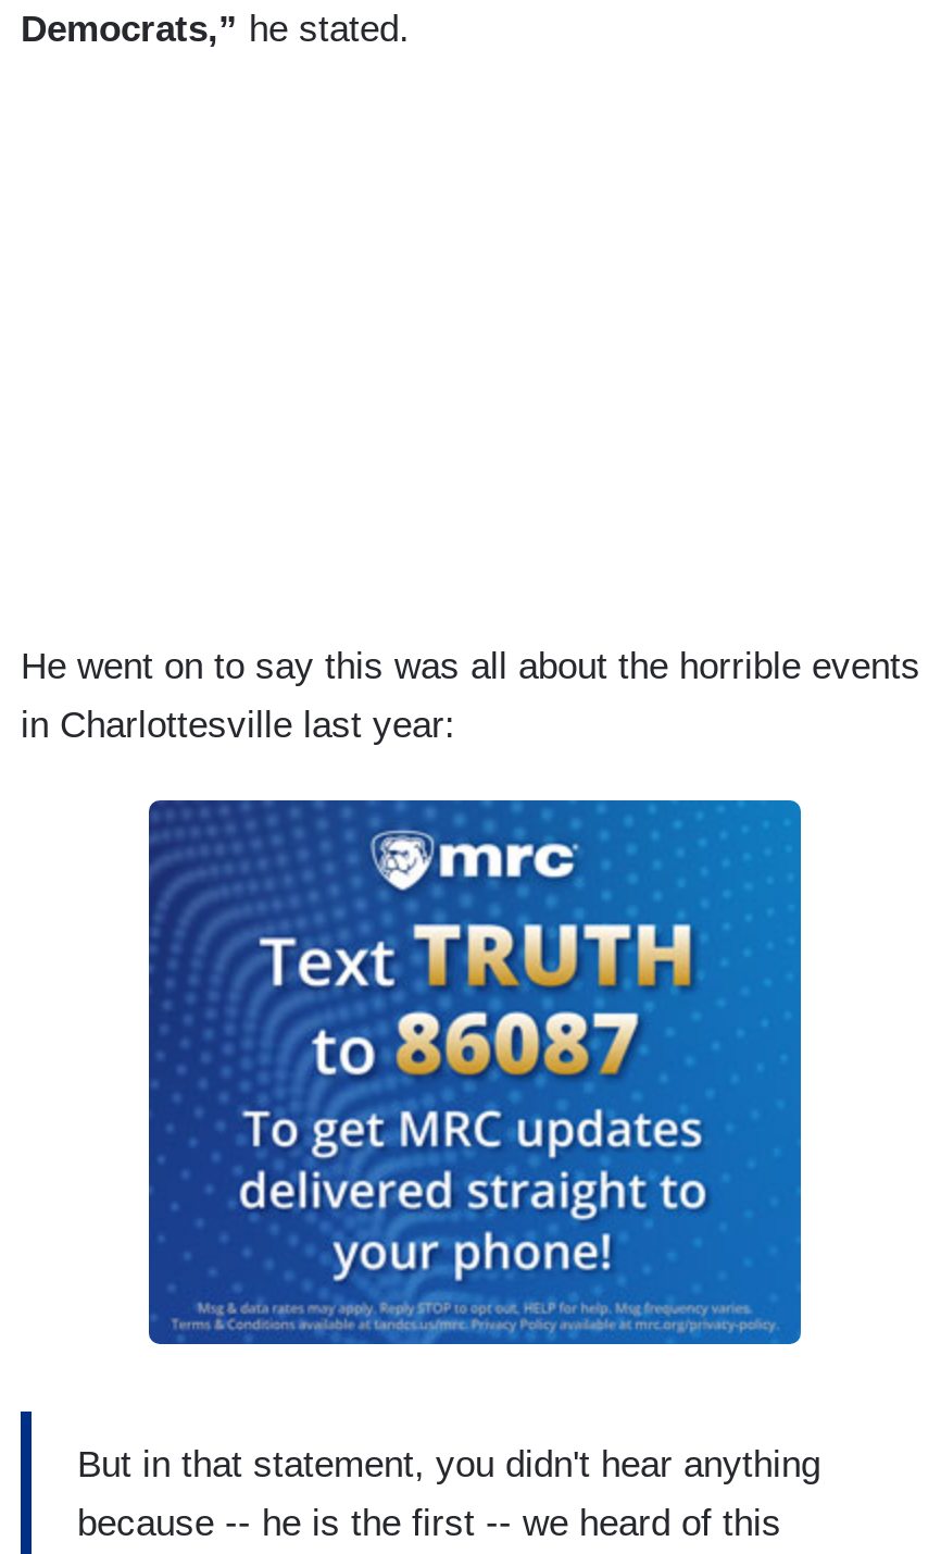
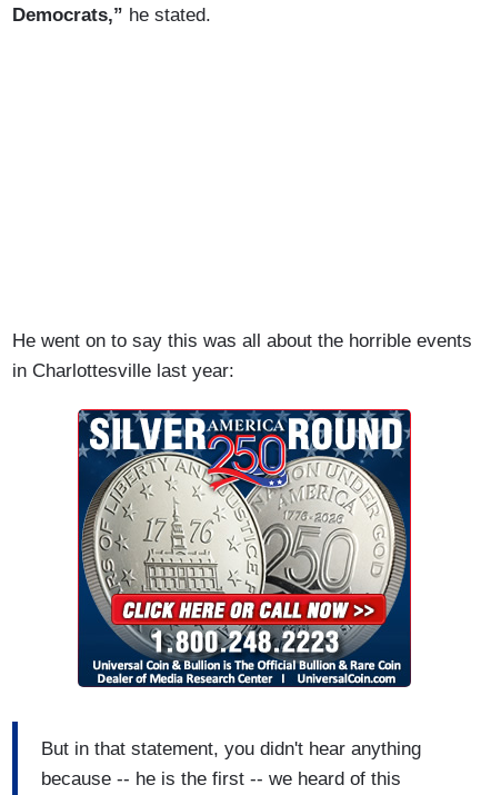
- [image]
+ [image]
